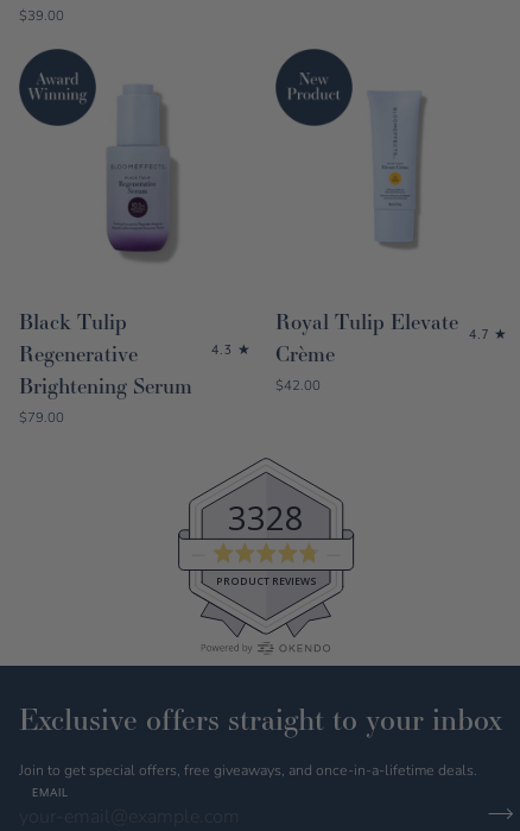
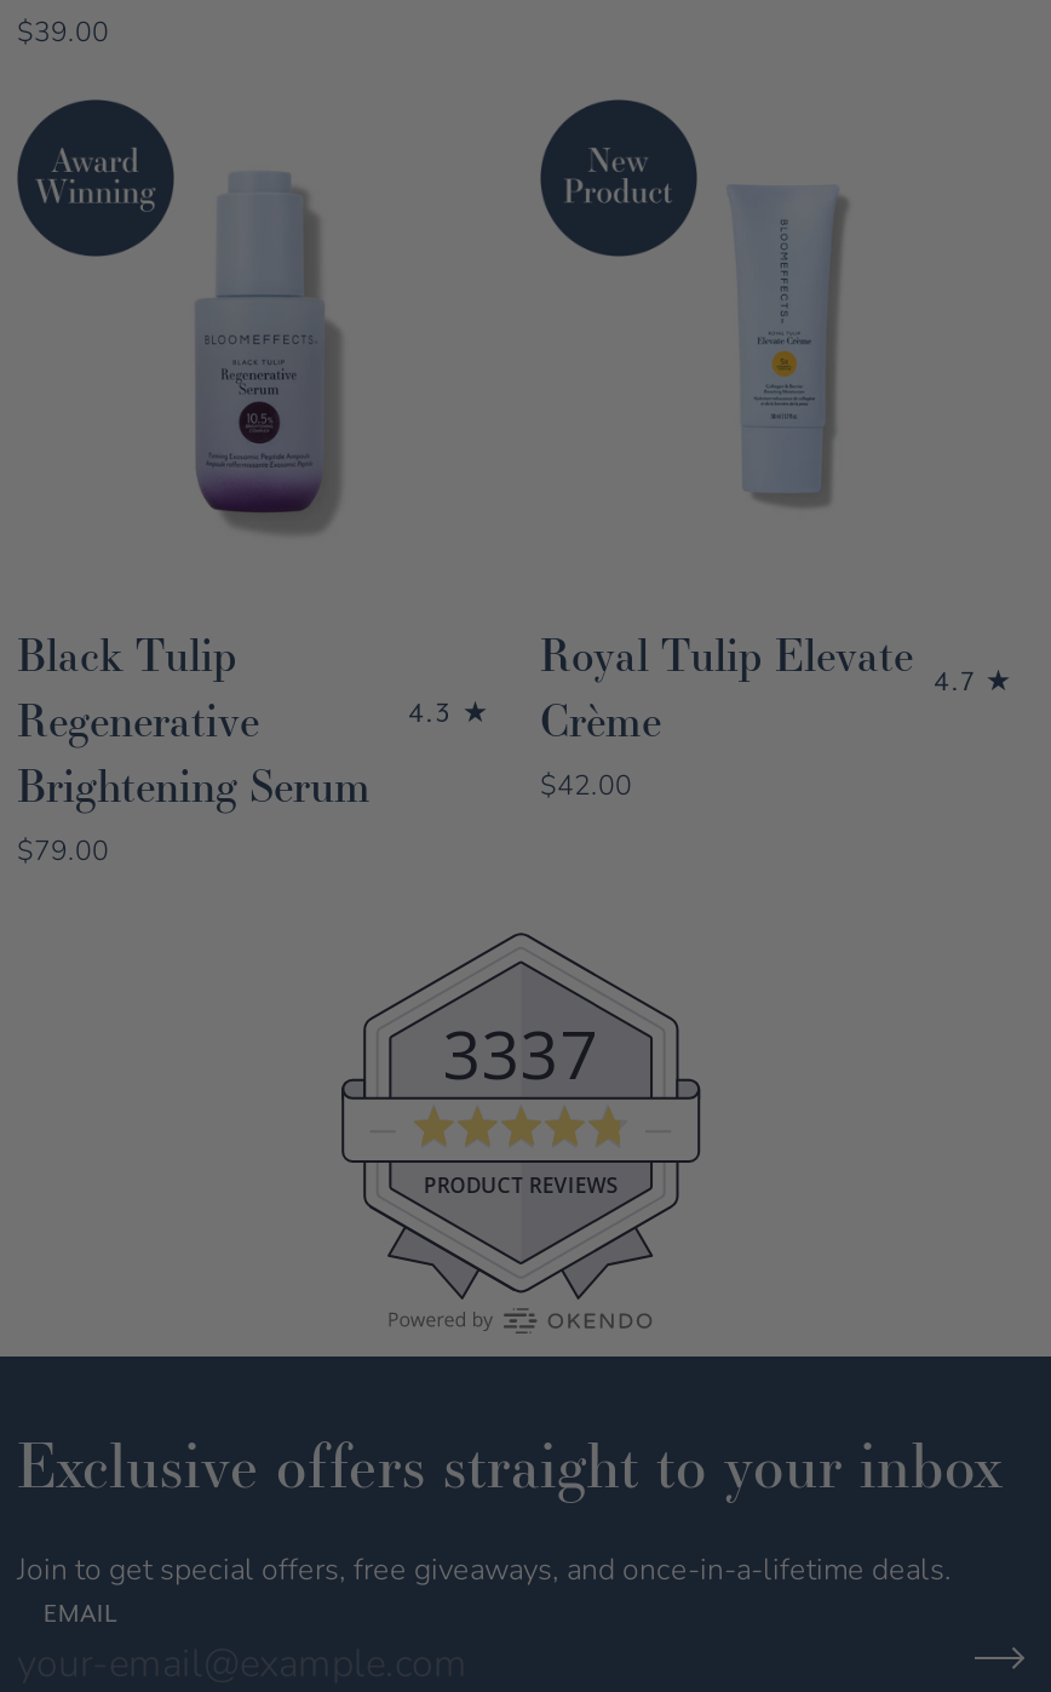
- 3328
+ 3337
